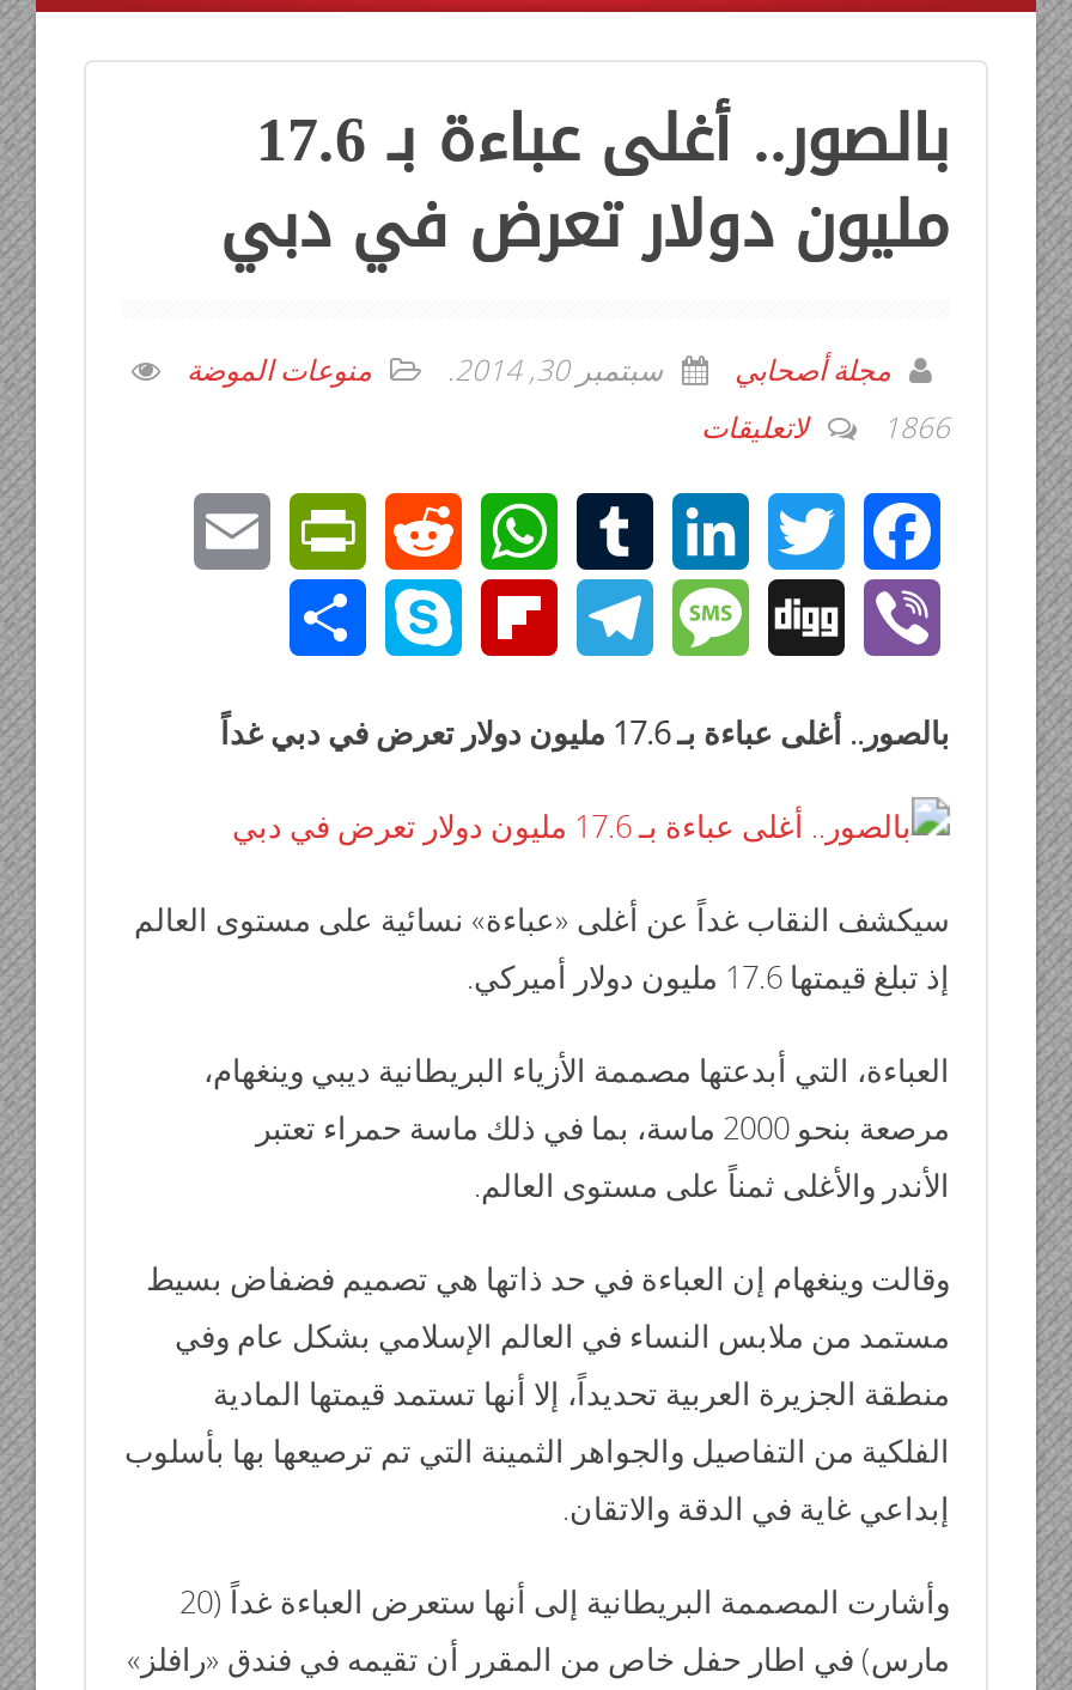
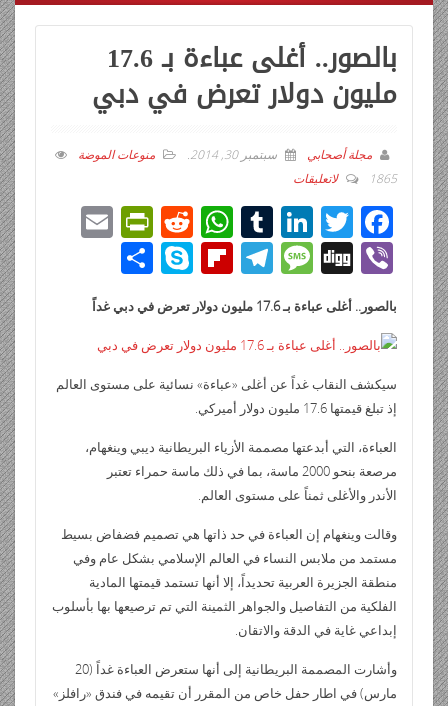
- 1866 لاتعليقات
+ 1865 لاتعليقات
